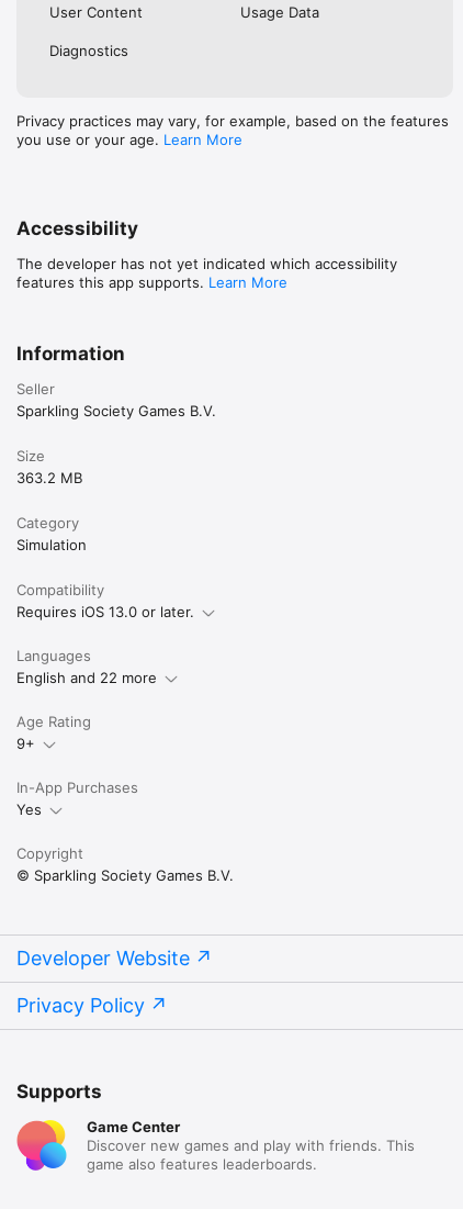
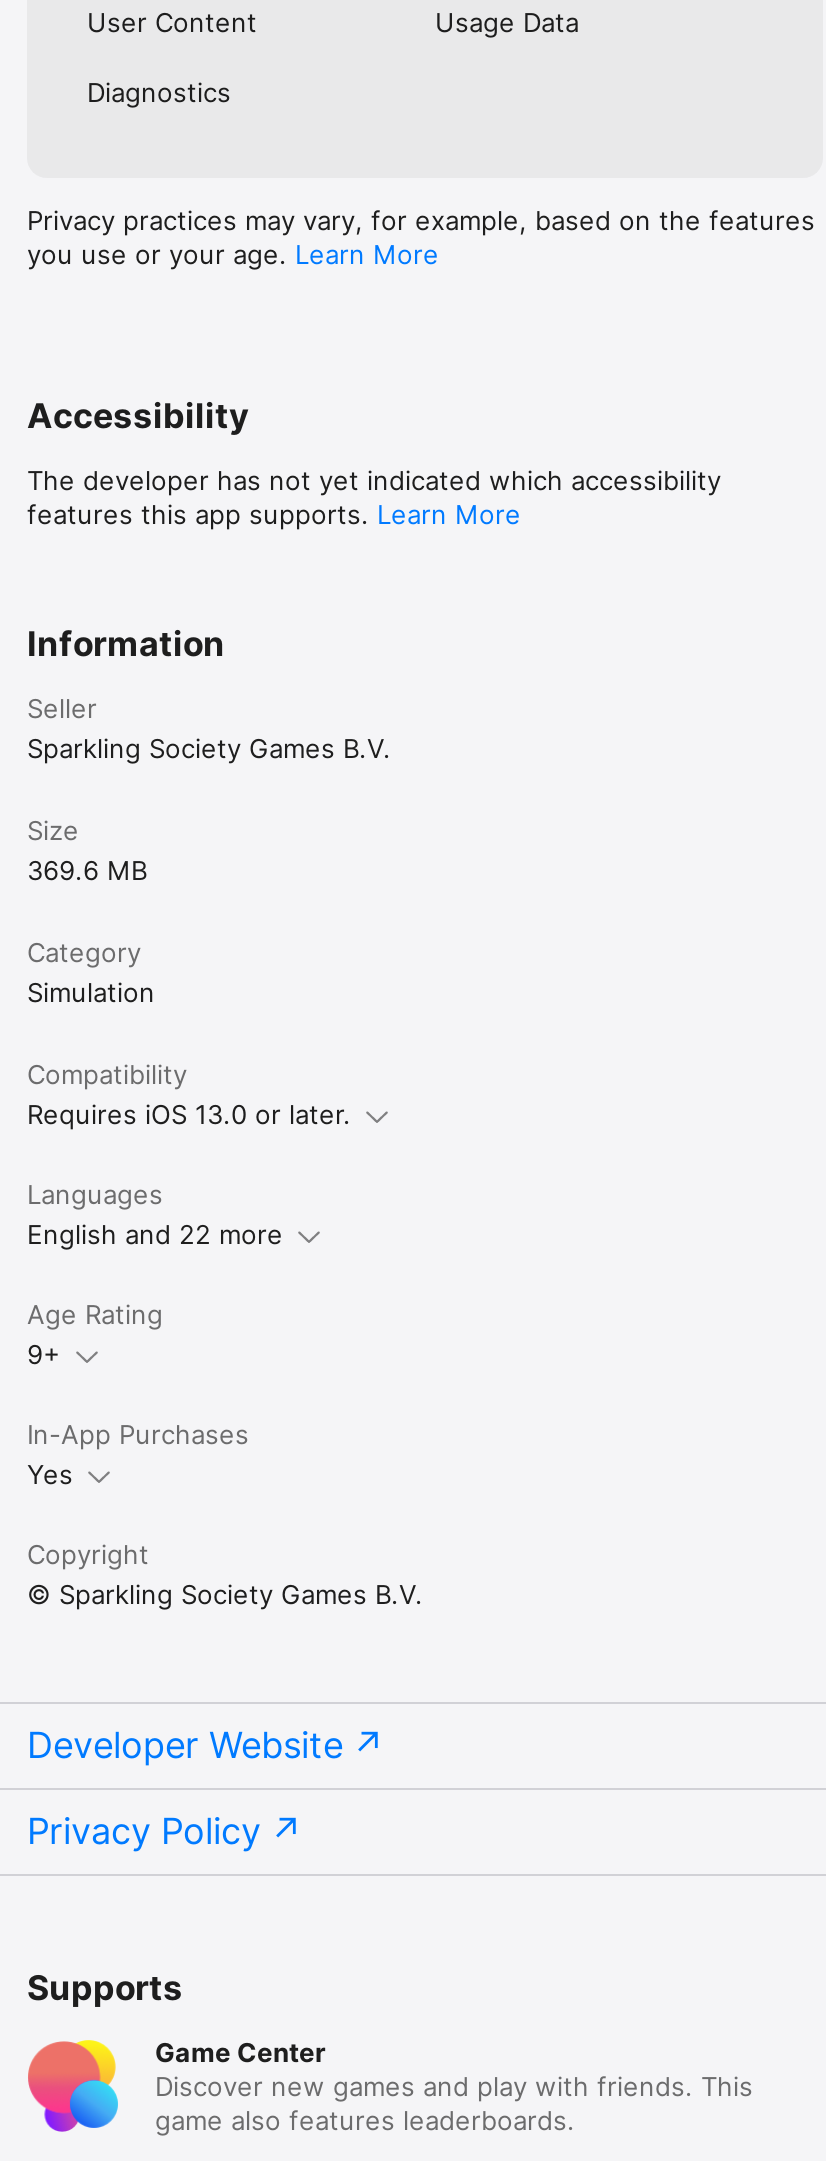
- 363.2 MB
+ 369.6 MB
